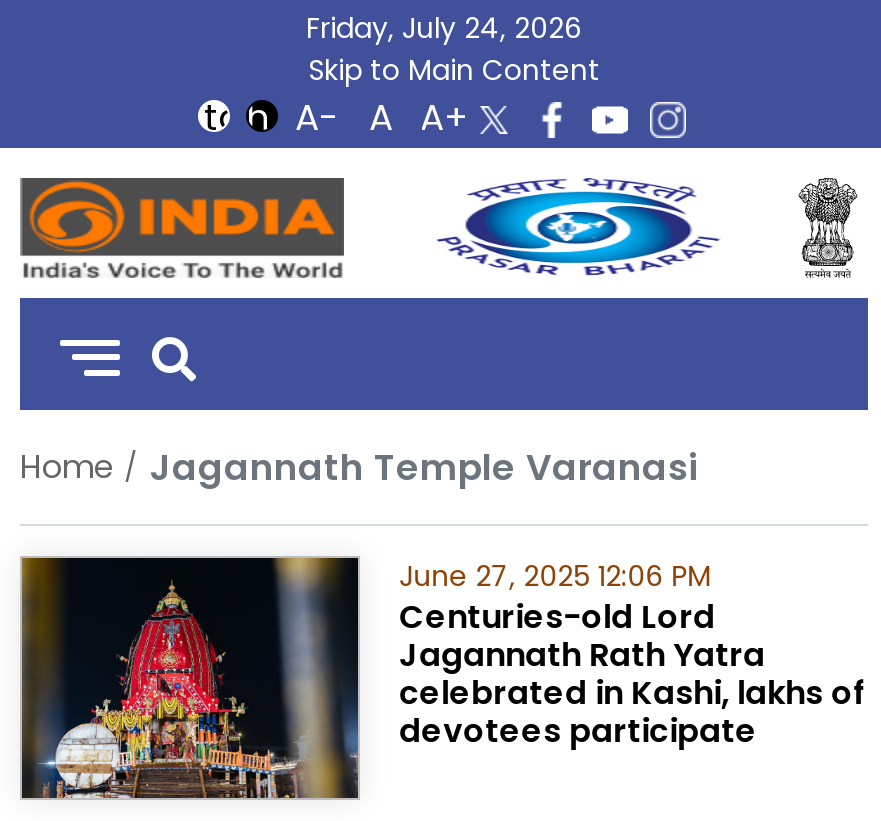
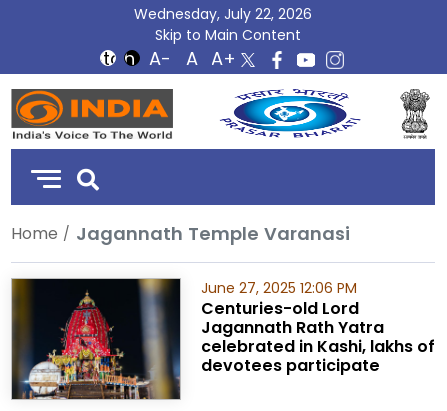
- Friday, July 24, 2026
+ Wednesday, July 22, 2026
